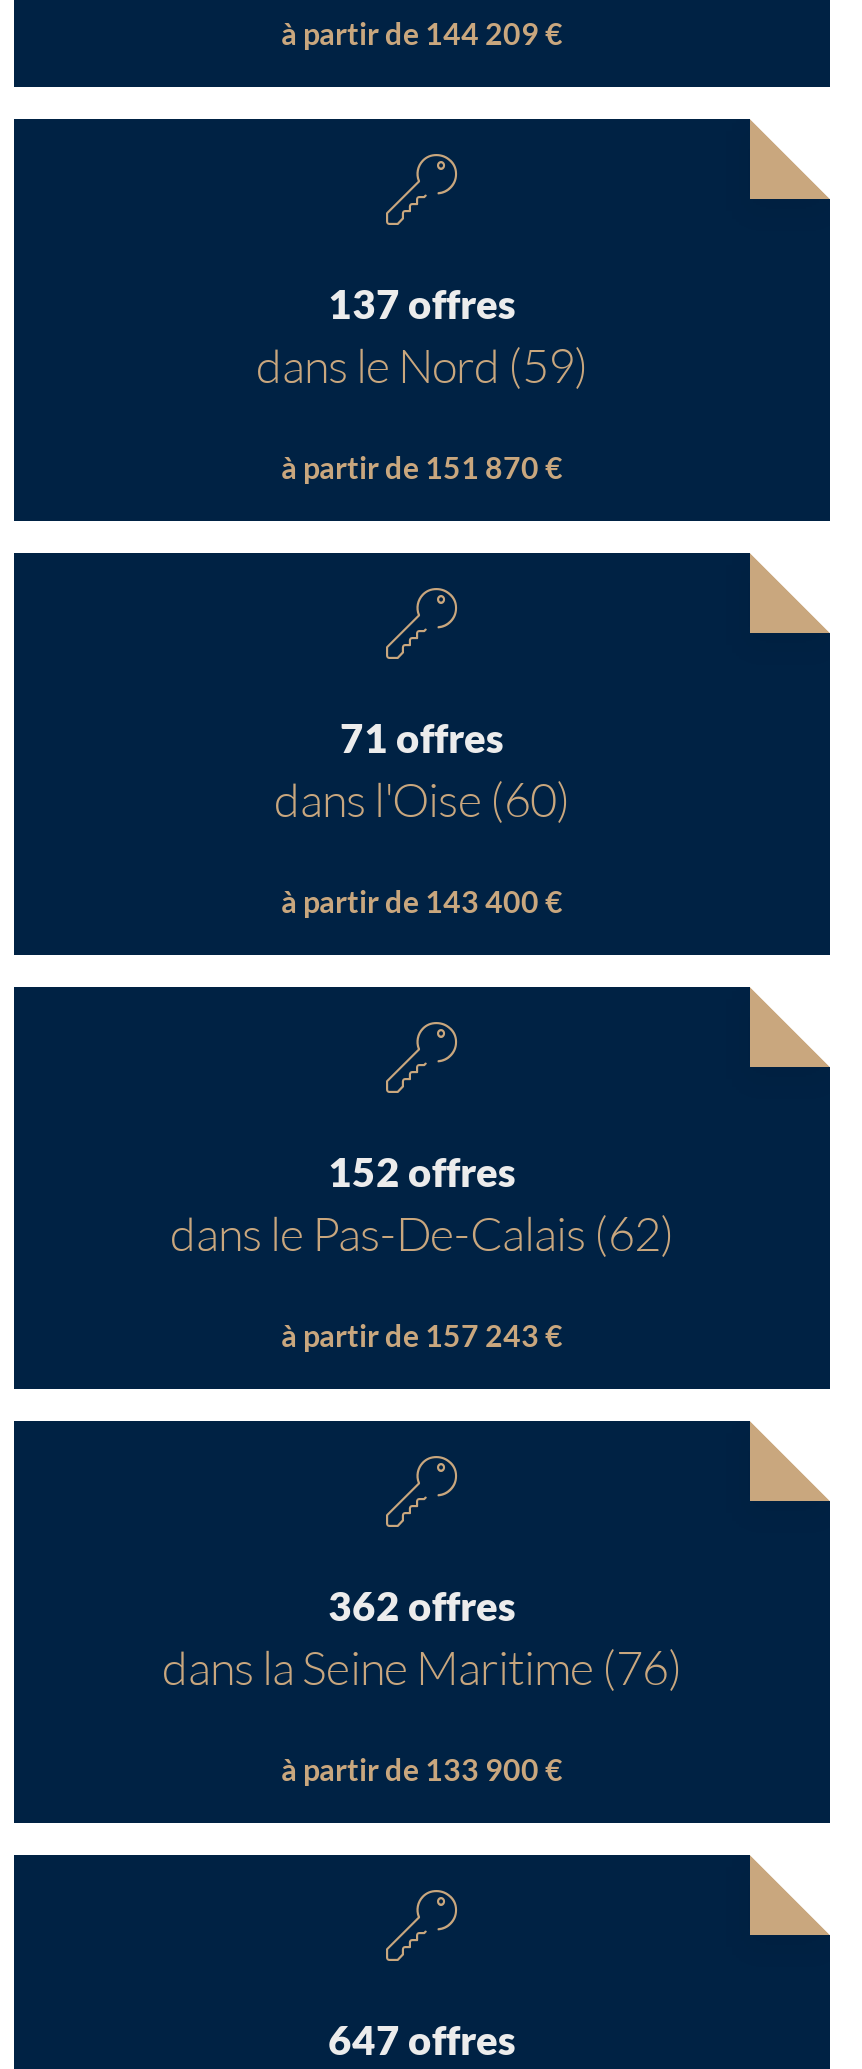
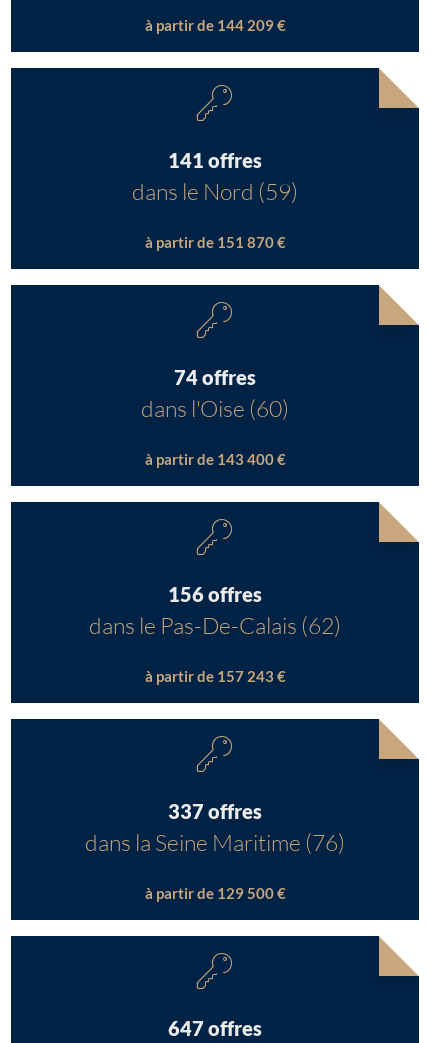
- 137 offres
+ 141 offres

- 71 offres
+ 74 offres

- 152 offres
+ 156 offres

- 362 offres
+ 337 offres

- à partir de 133 900 €
+ à partir de 129 500 €
